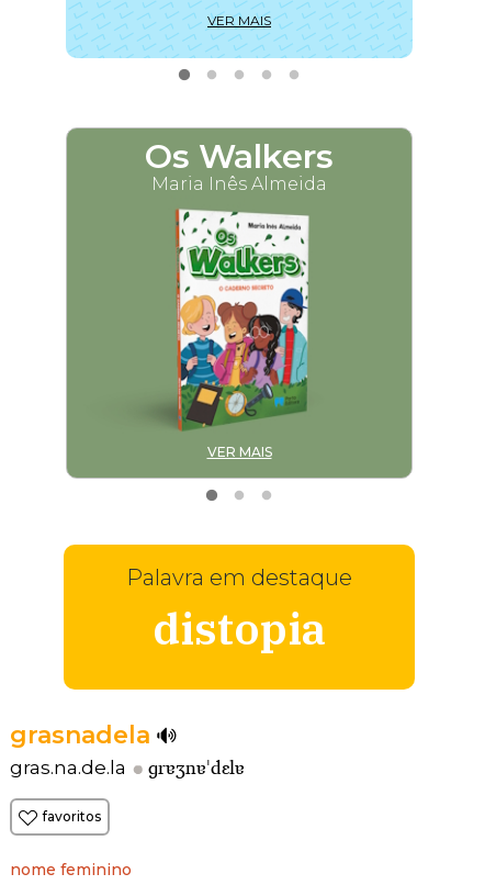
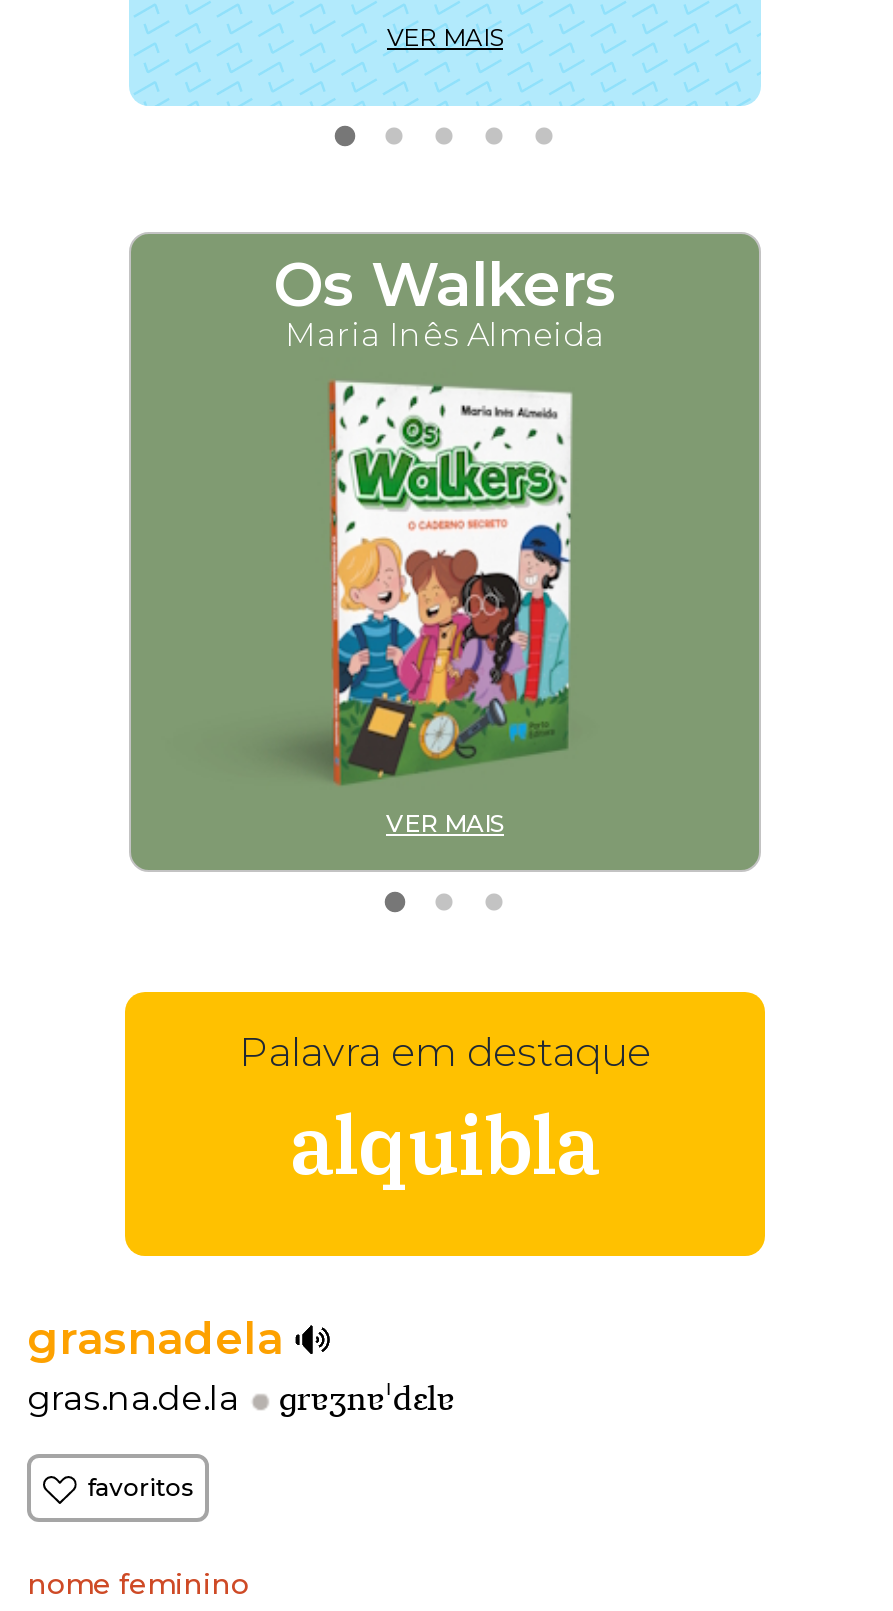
- distopia
+ alquibla
